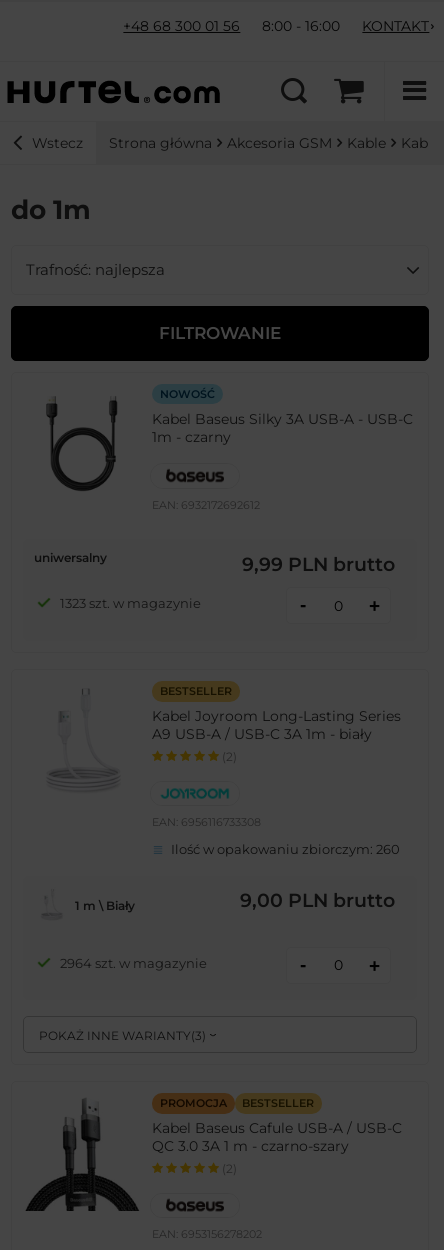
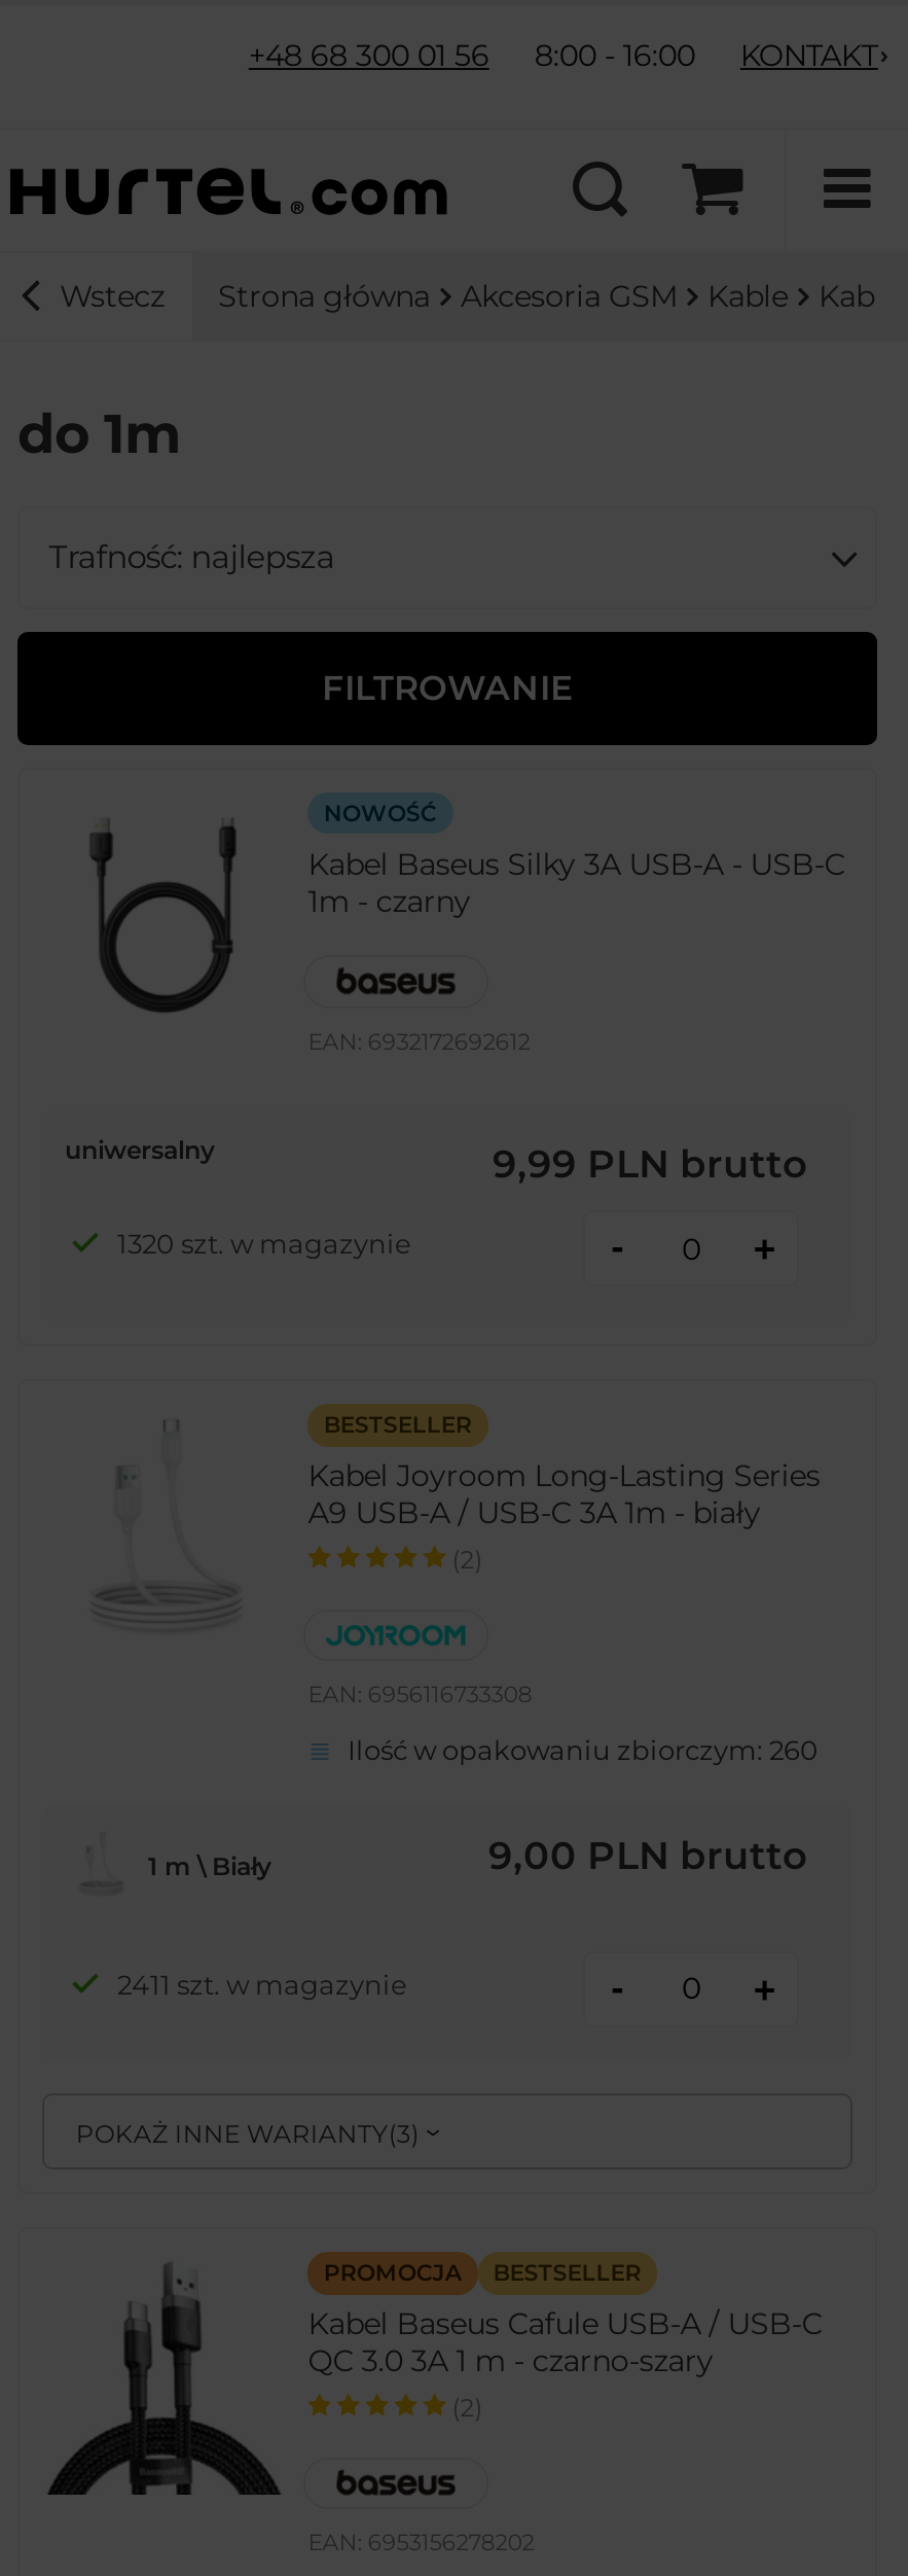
- 1323 szt. w magazynie
+ 1320 szt. w magazynie

- 2964 szt. w magazynie
+ 2411 szt. w magazynie
